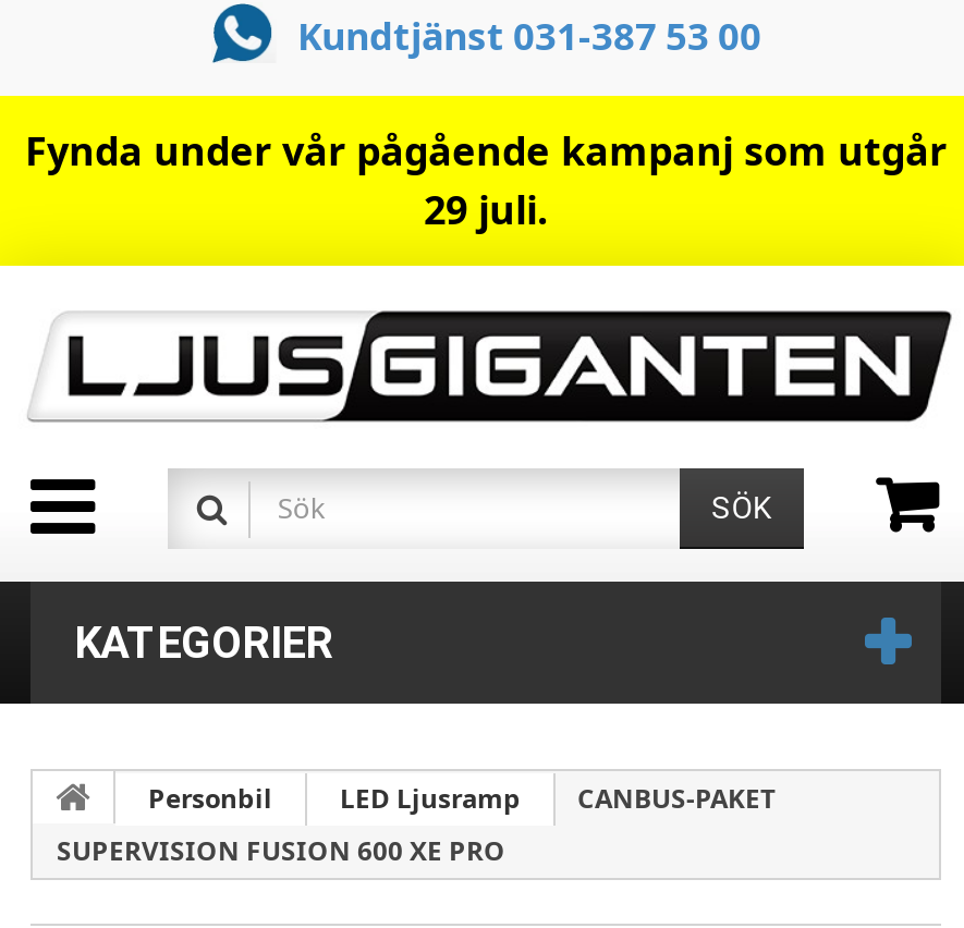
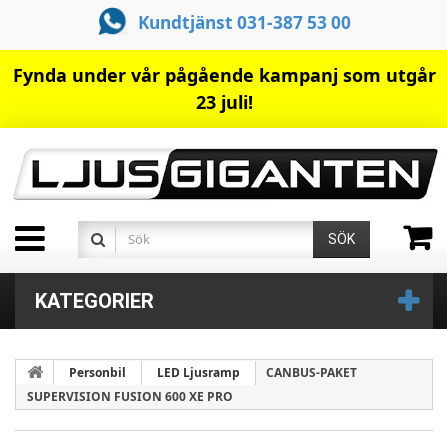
- 29 juli.
+ 23 juli!
